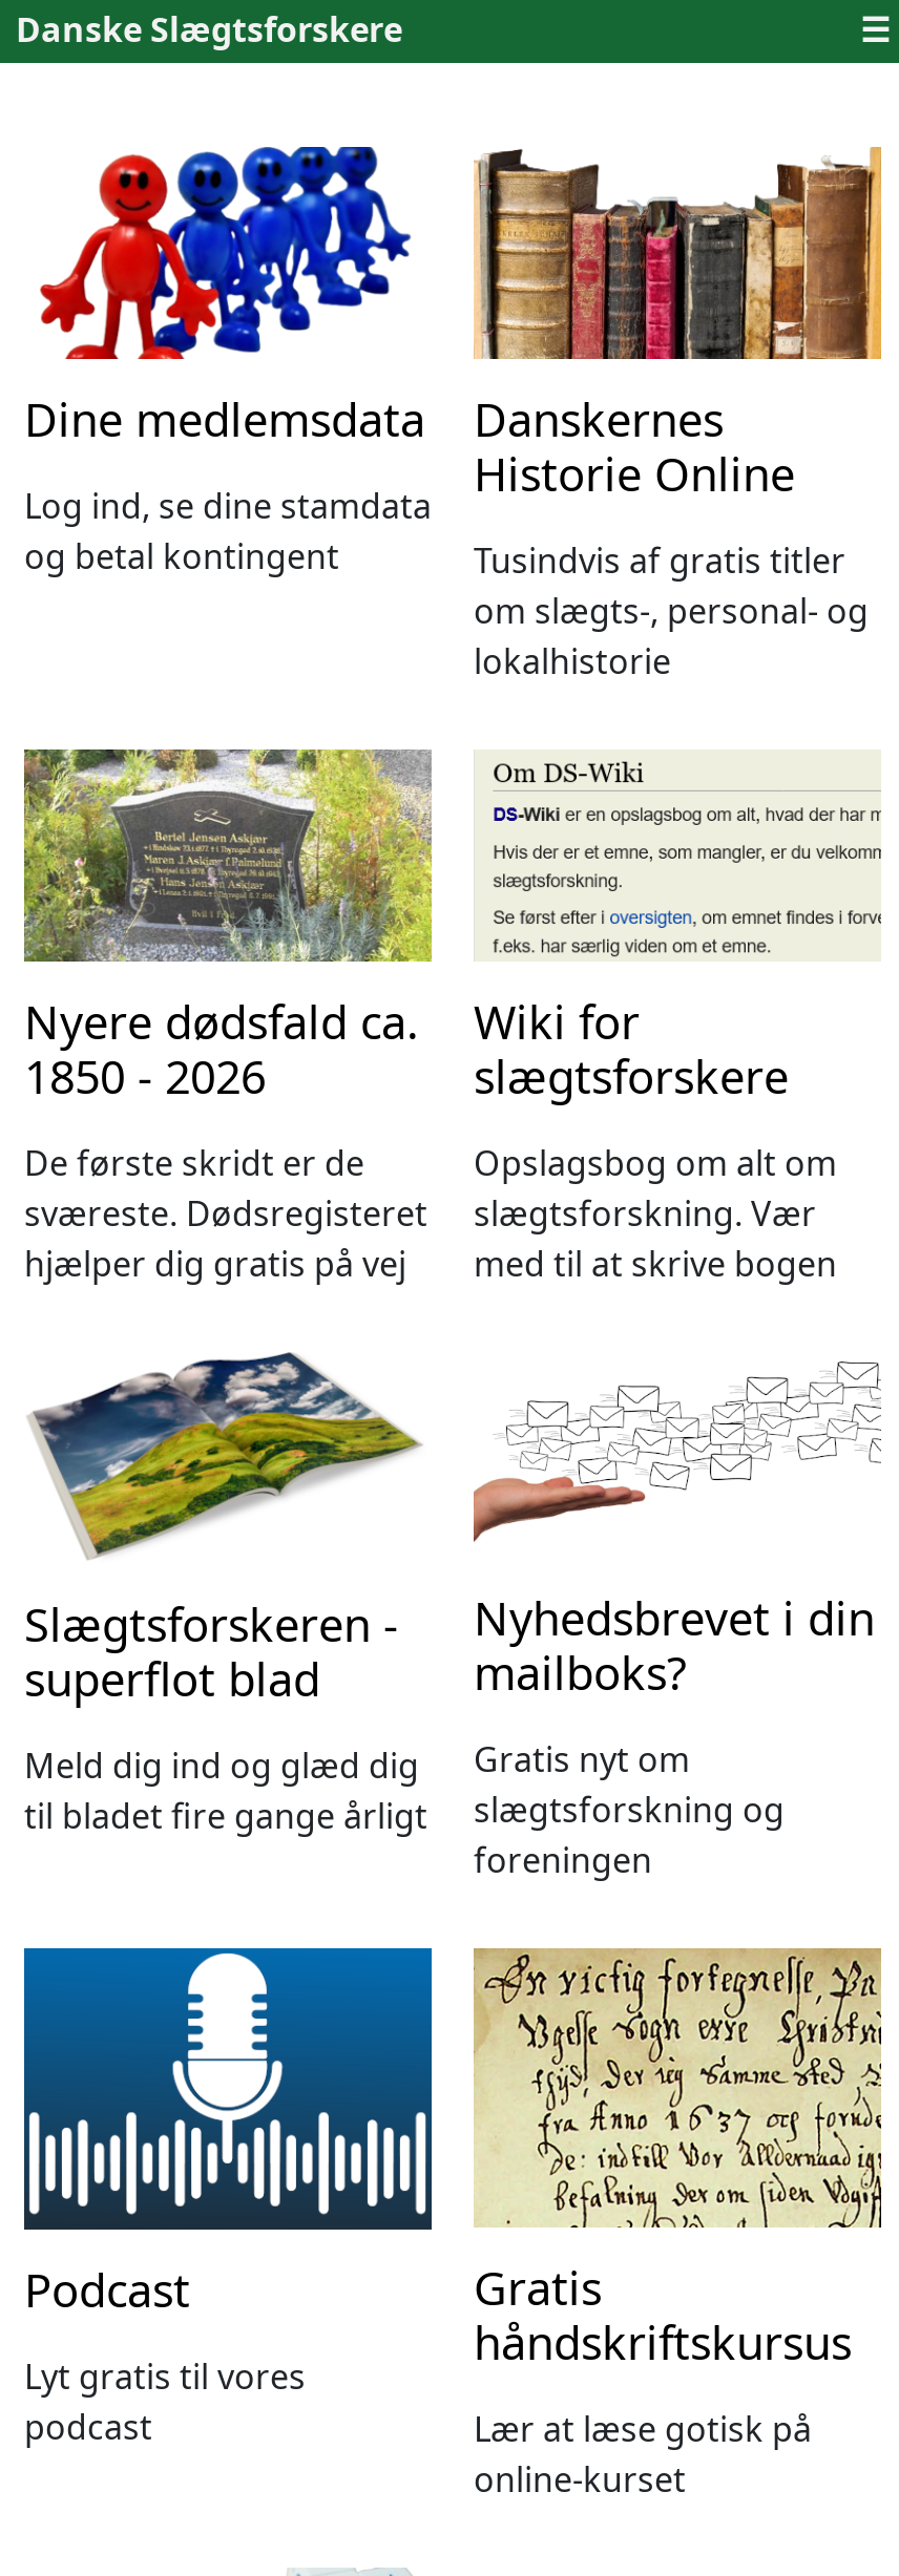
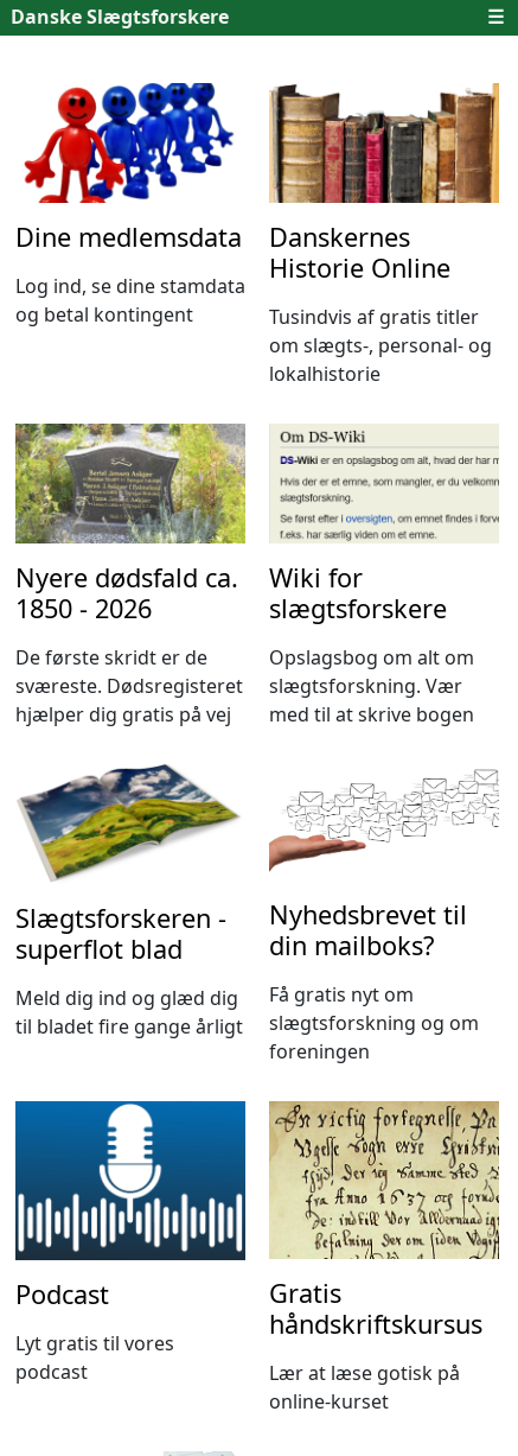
- Nyhedsbrevet i din
- mailboks?
+ Nyhedsbrevet til
+ din mailboks?

- Gratis nyt om
- slægtsforskning og
+ Få gratis nyt om
+ slægtsforskning og om
